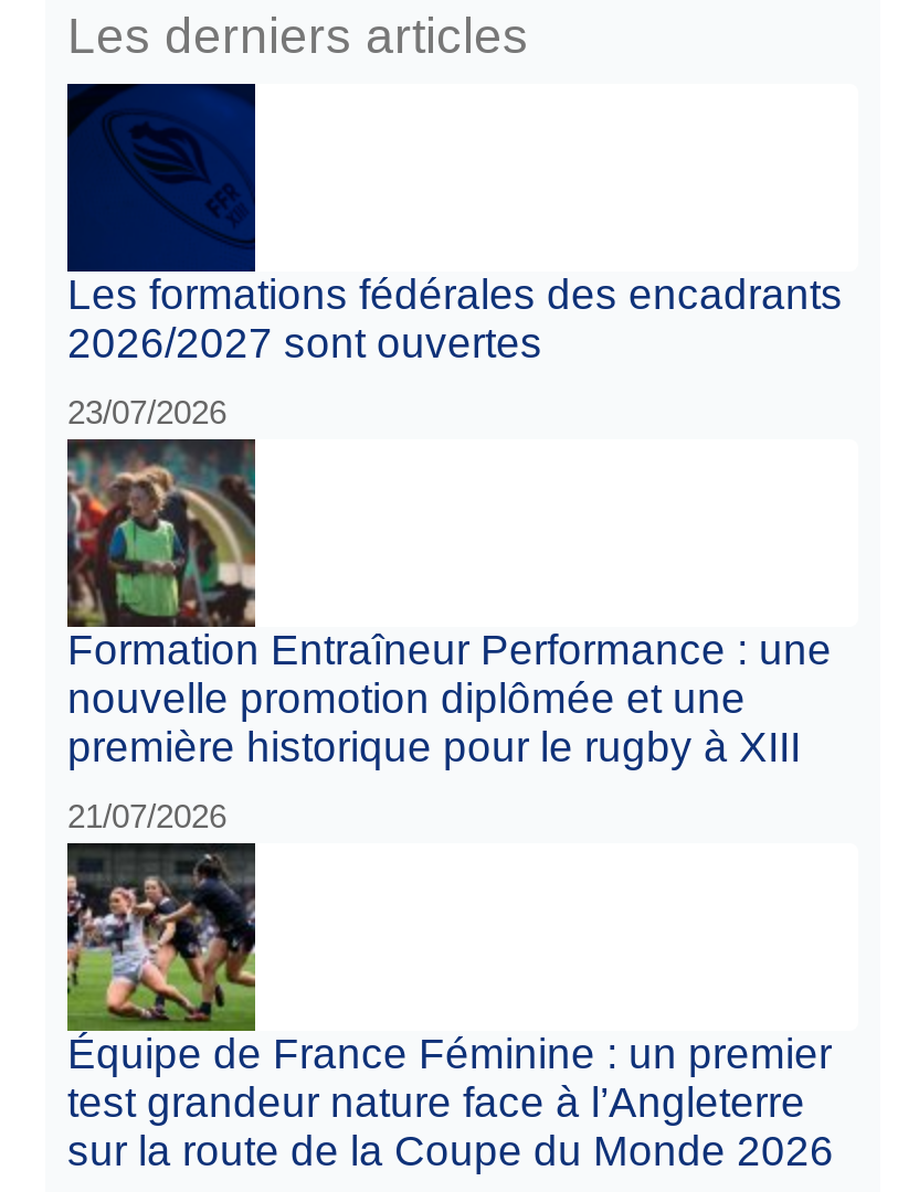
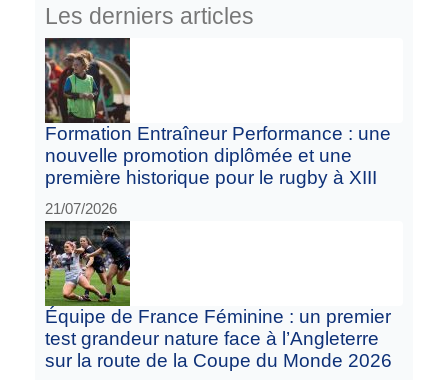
- [image]
- Les formations fédérales des encadrants
- 2026/2027 sont ouvertes
- 23/07/2026
